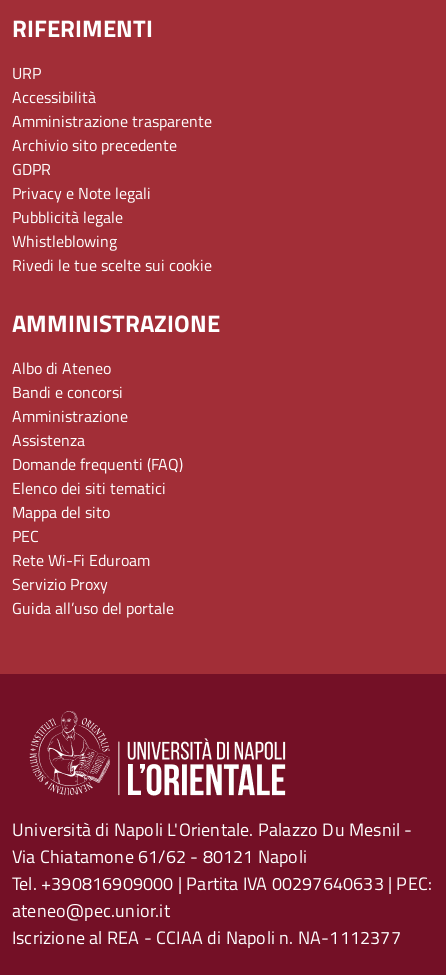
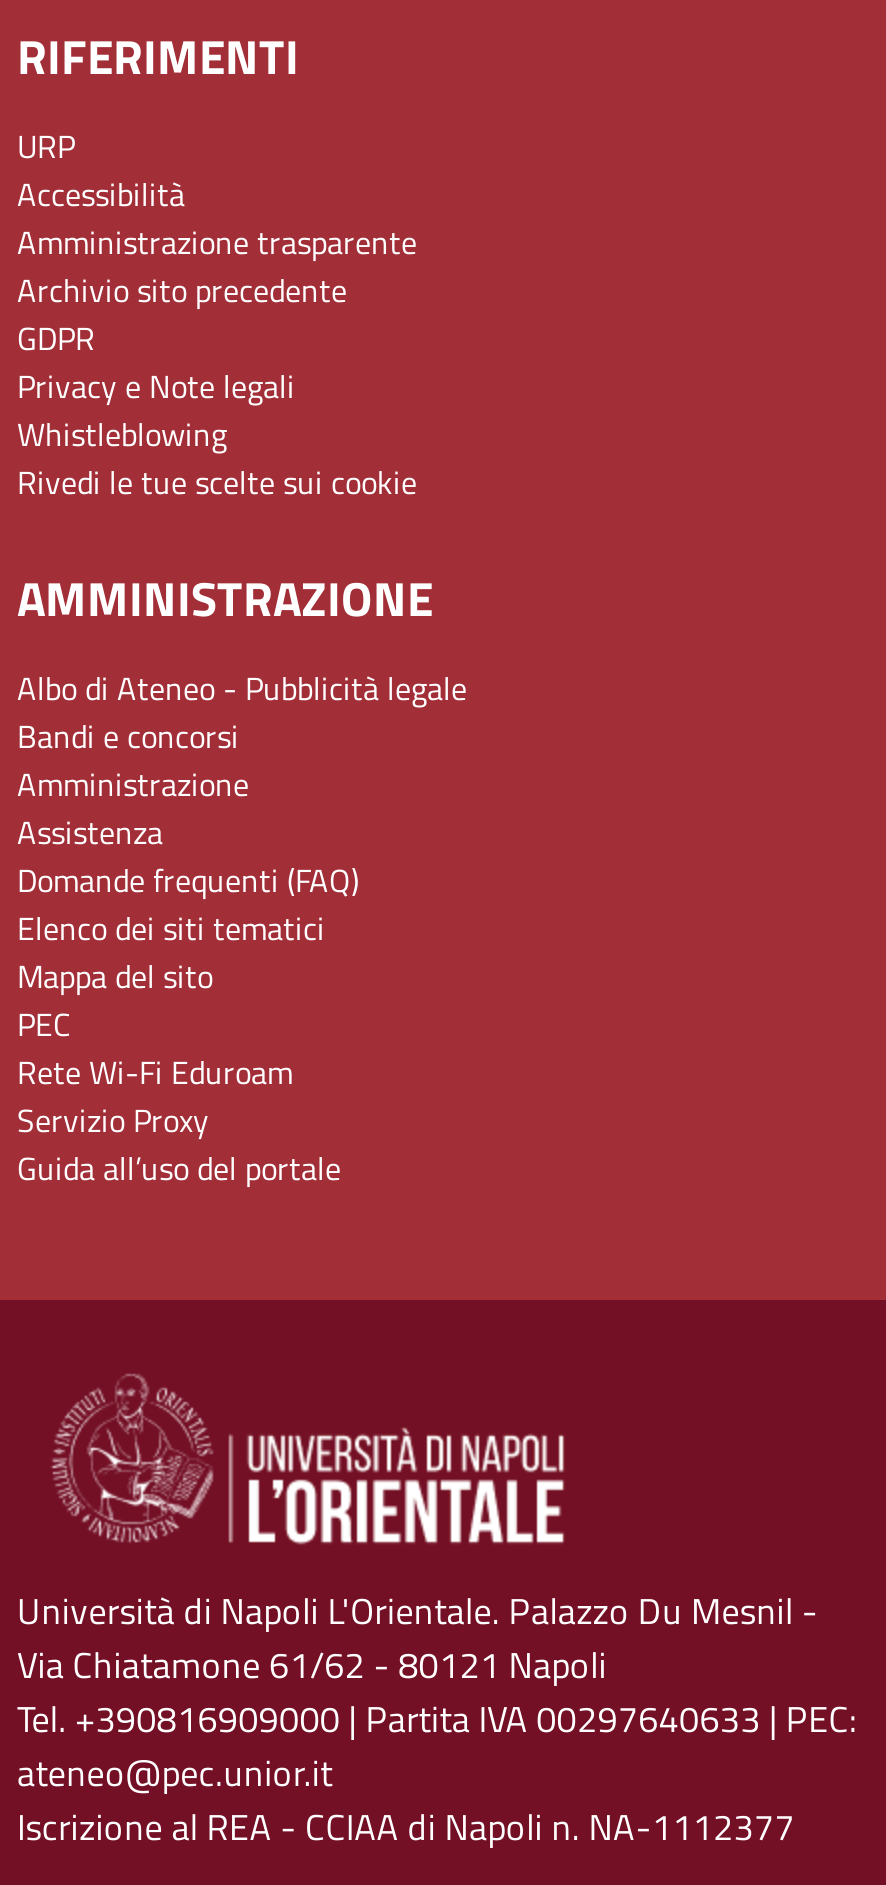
- Pubblicità legale

- Albo di Ateneo
+ Albo di Ateneo - Pubblicità legale
